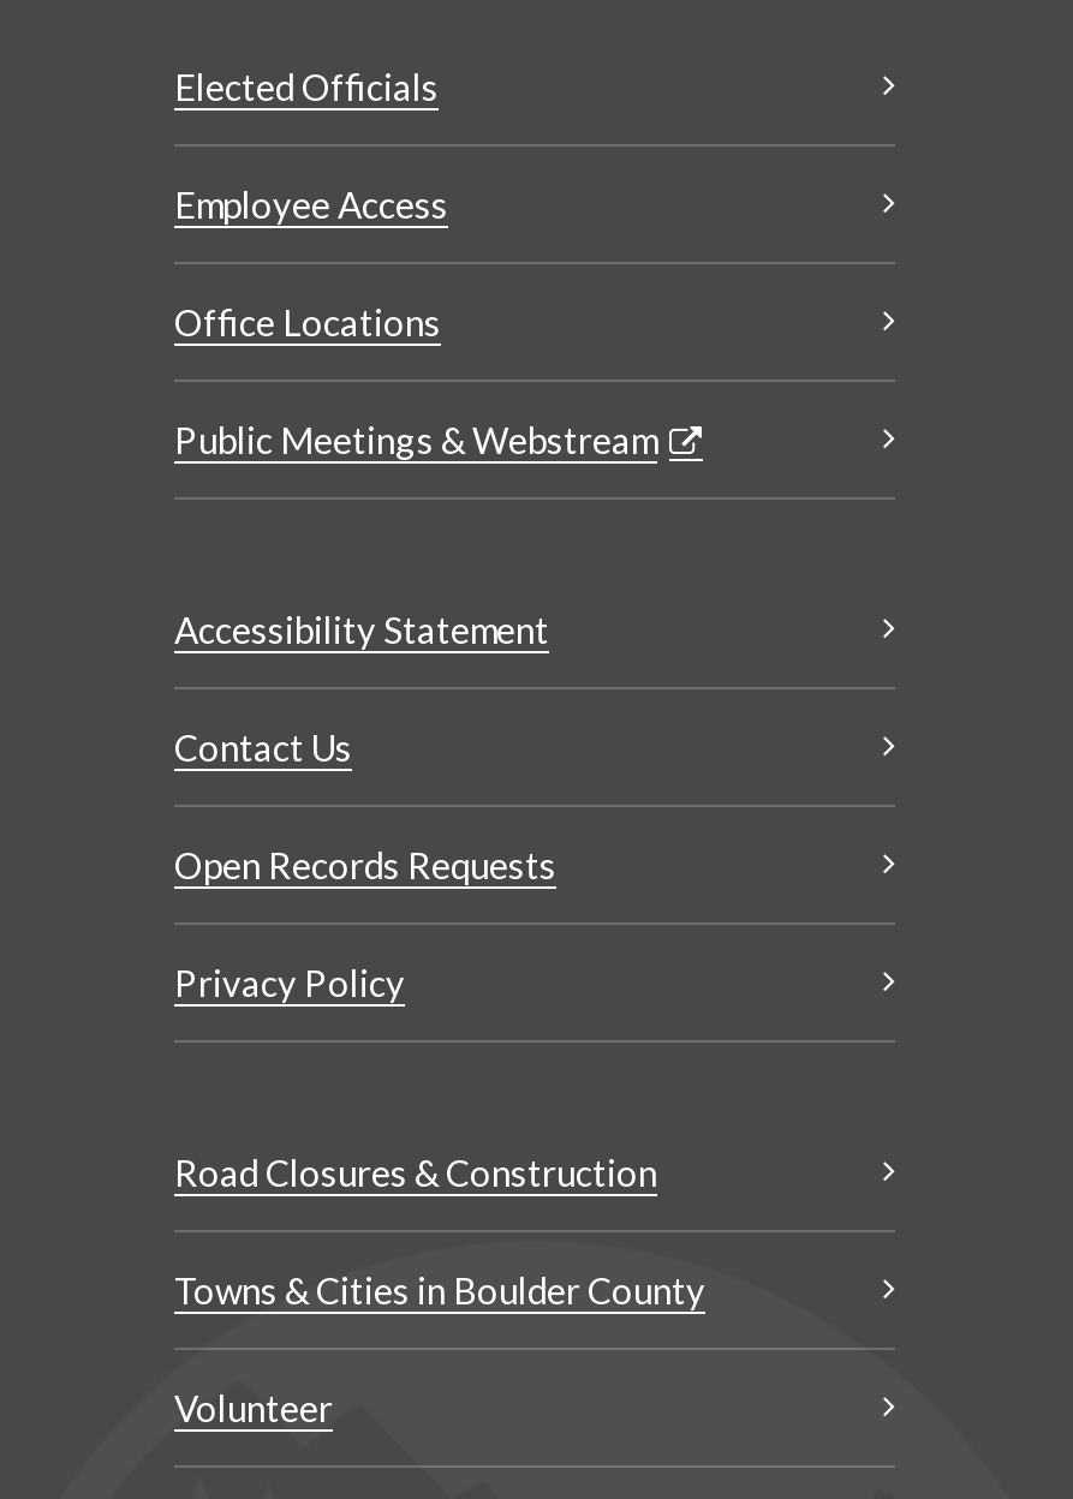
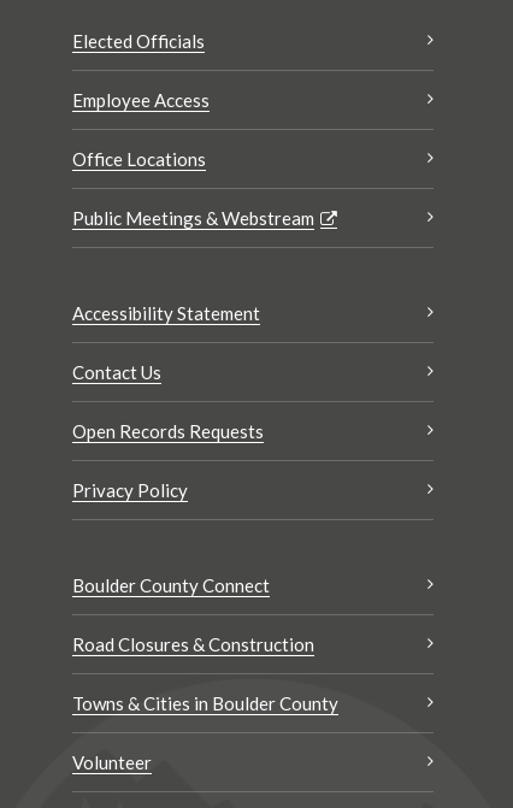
+ Boulder County Connect
